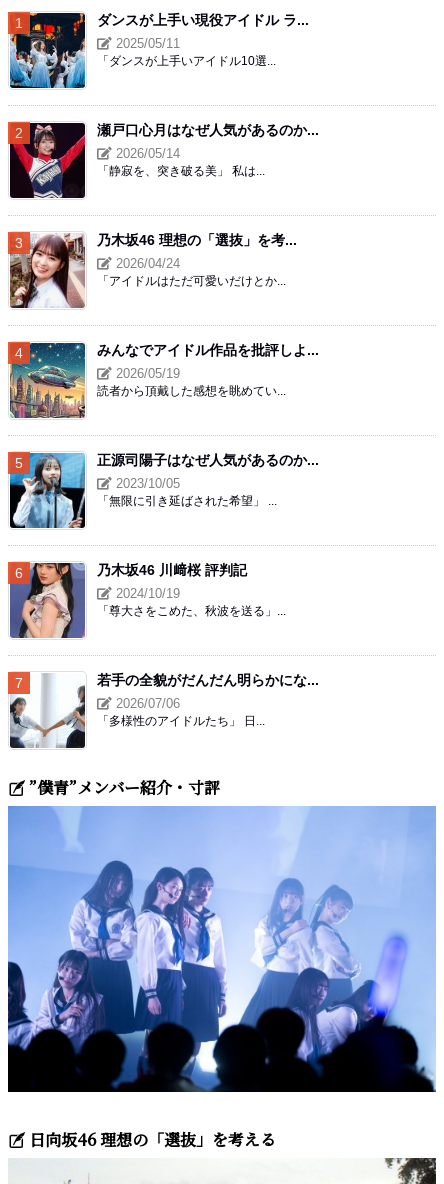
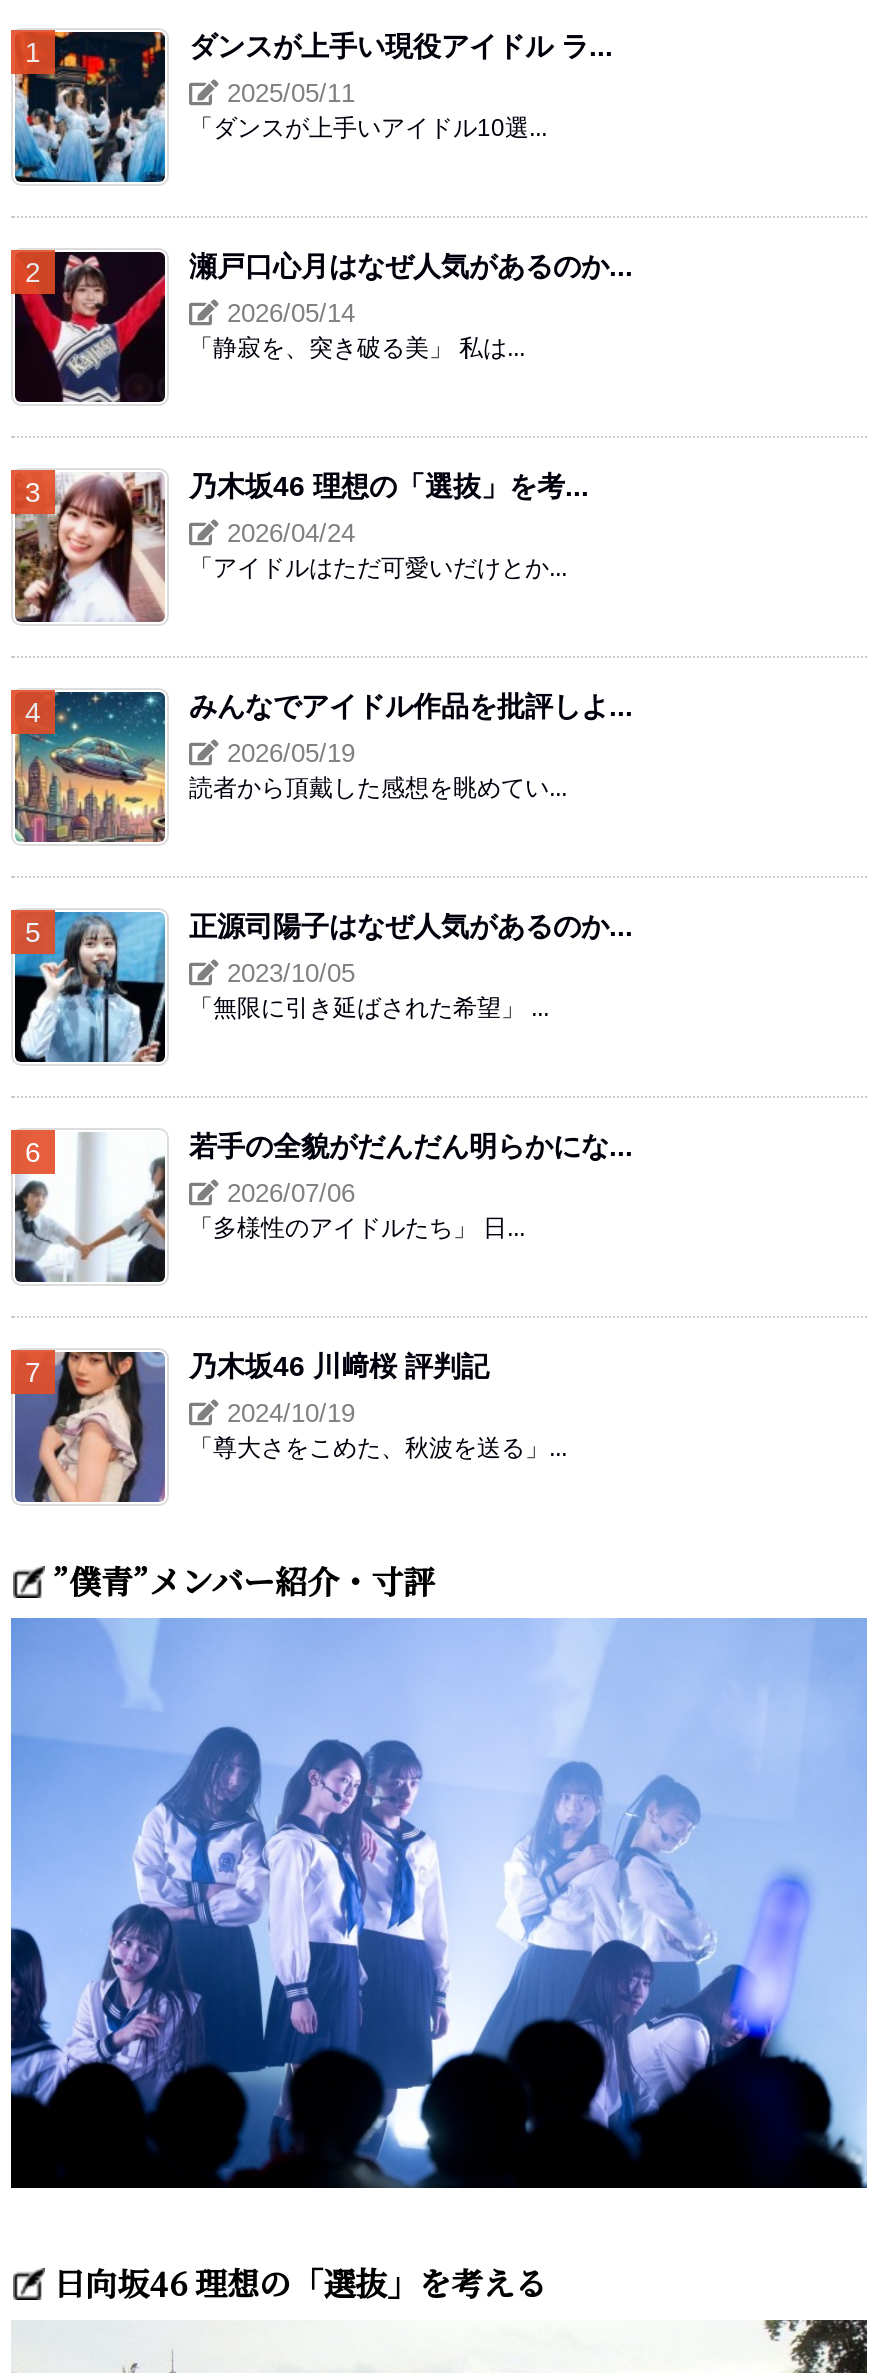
moved down: [image] | 乃木坂46 川﨑桜 評判記 | 2024/10/19 | 「尊大さをこめた、秋波を送る」...

moved up: [image] | 若手の全貌がだんだん明らかにな... | 2026/07/06 | 「多様性のアイドルたち」 日...
